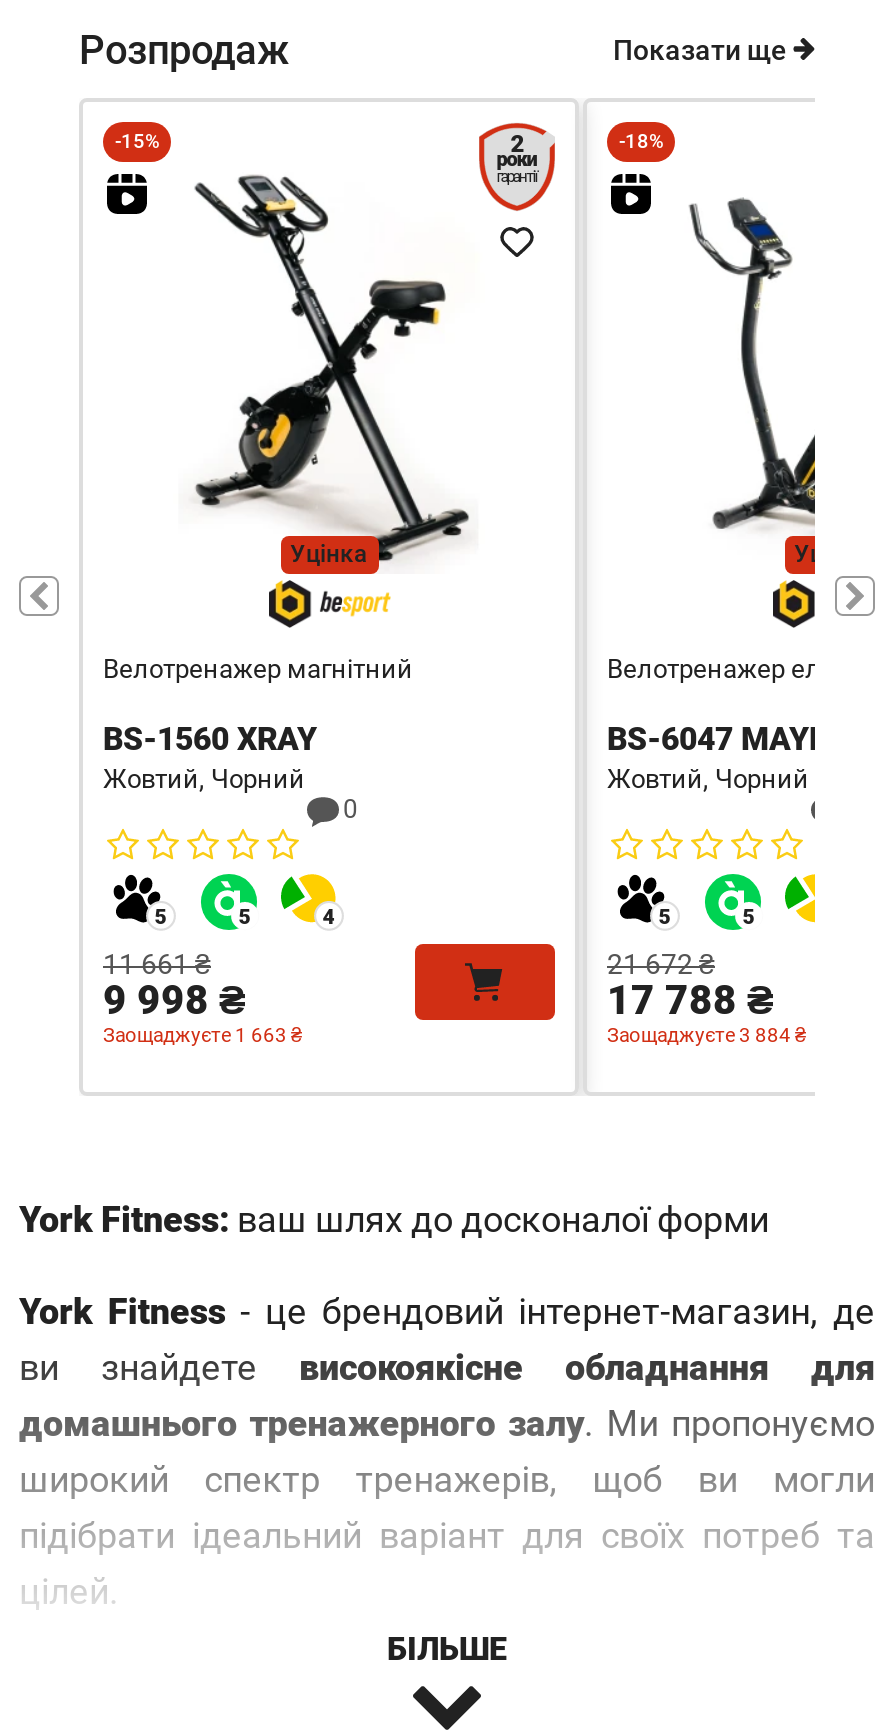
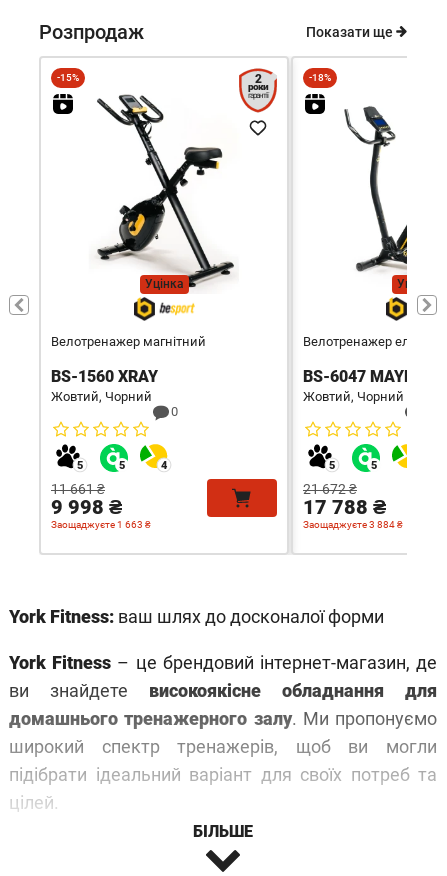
- York Fitness - це брендовий інтернет-магазин, де
+ York Fitness – це брендовий інтернет-магазин, де
